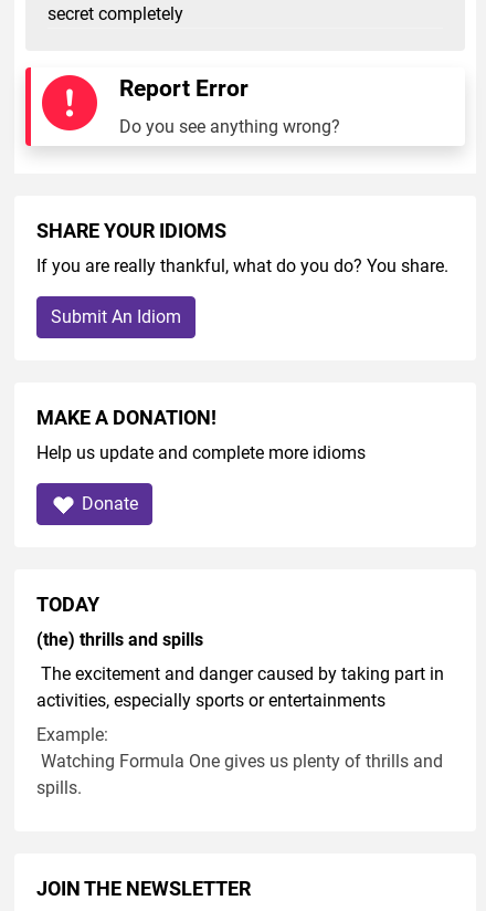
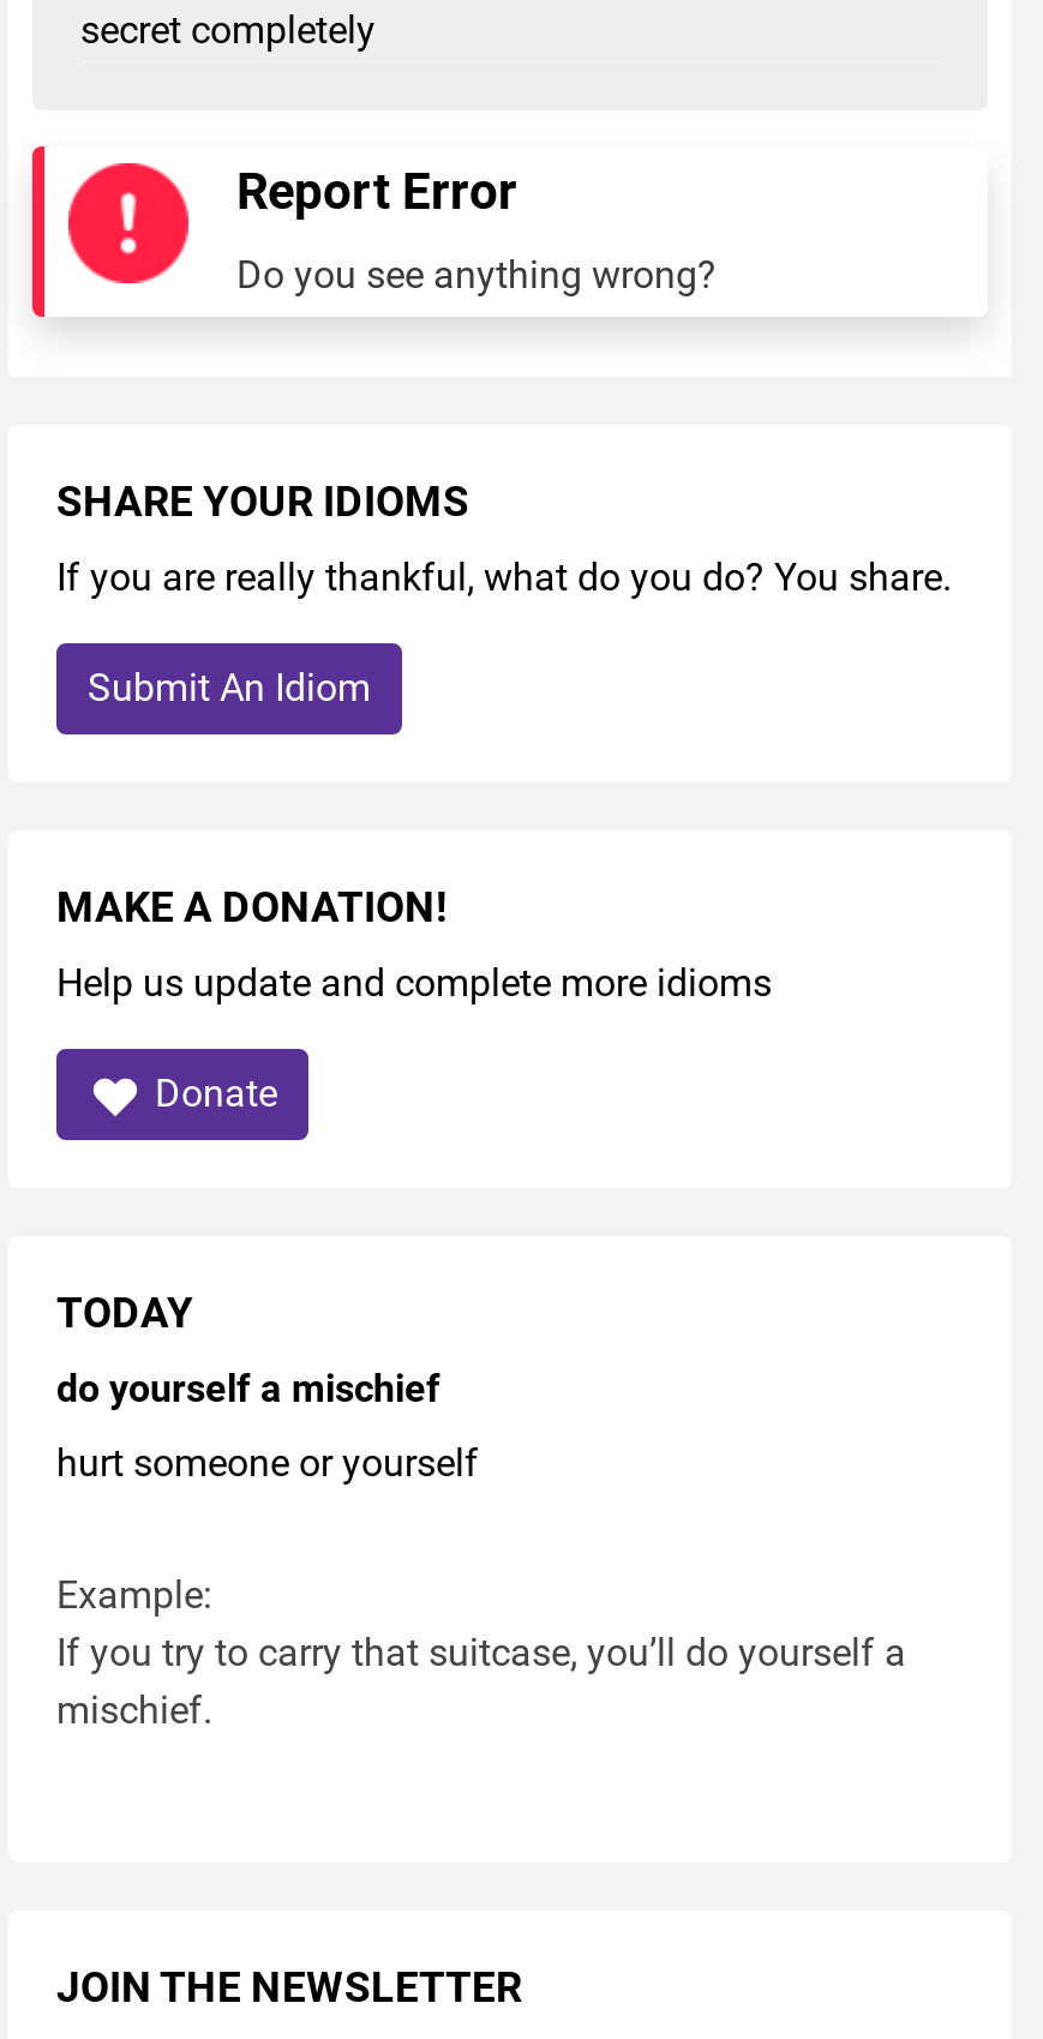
- (the) thrills and spills
+ do yourself a mischief

- The excitement and danger caused by taking part in
- activities, especially sports or entertainments
+ hurt someone or yourself

- Watching Formula One gives us plenty of thrills and
- spills.
+ If you try to carry that suitcase, you’ll do yourself a
+ mischief.
